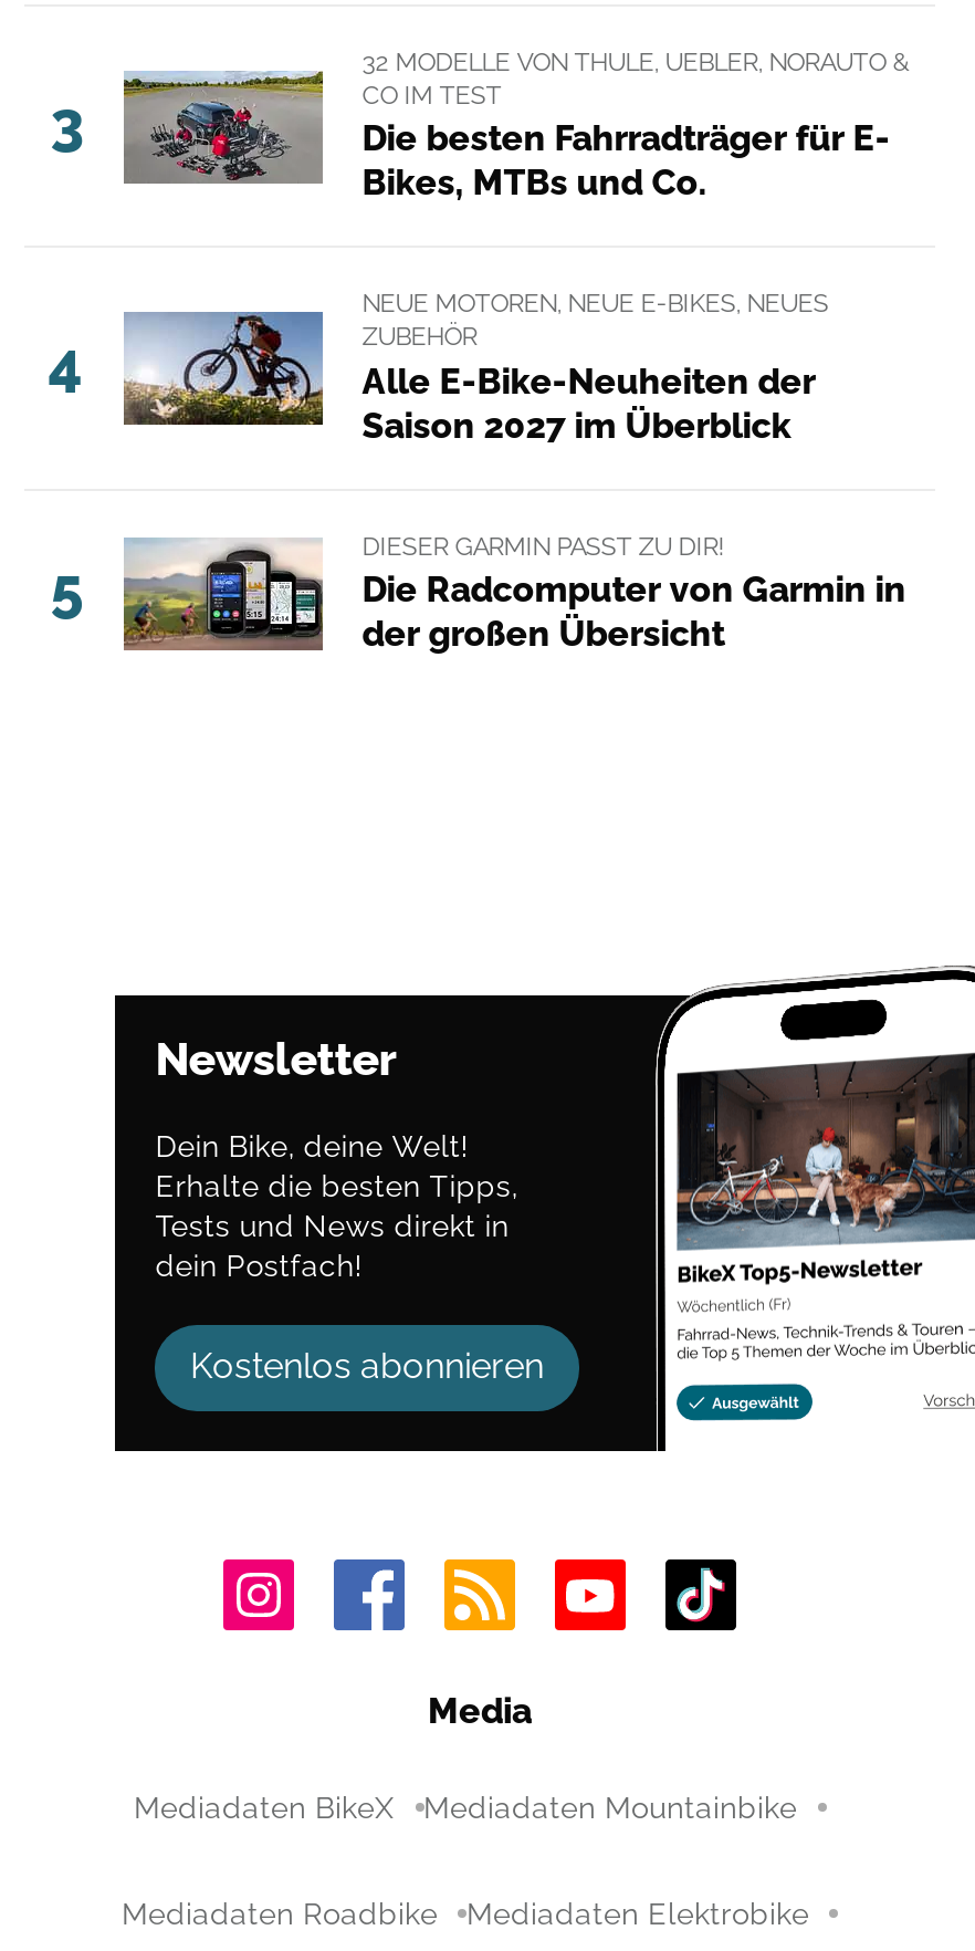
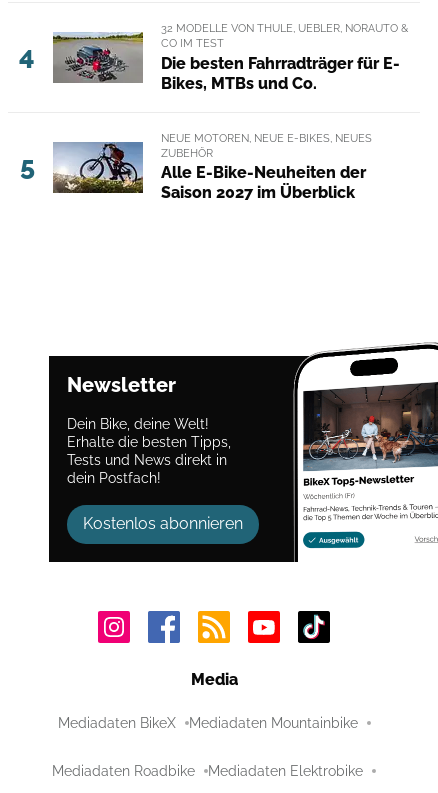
- 3
+ 4

- 4
+ 5

- [image]
- DIESER GARMIN PASST ZU DIR!
- Die Radcomputer von Garmin in
- der großen Übersicht

- 5
